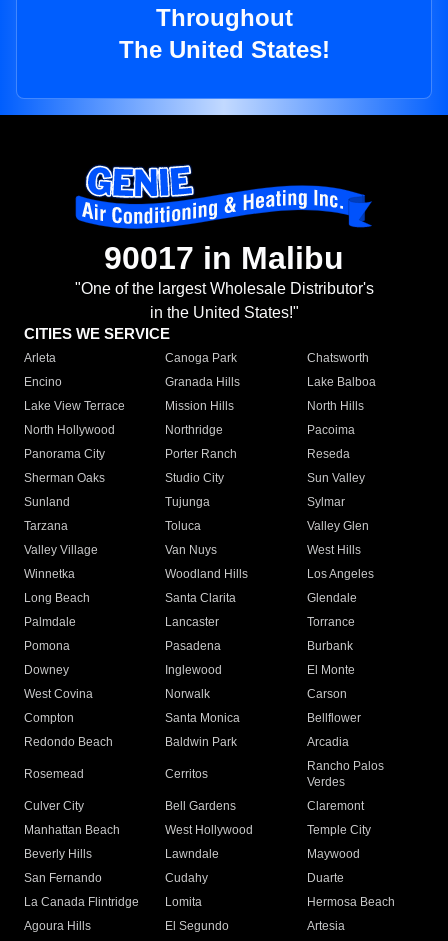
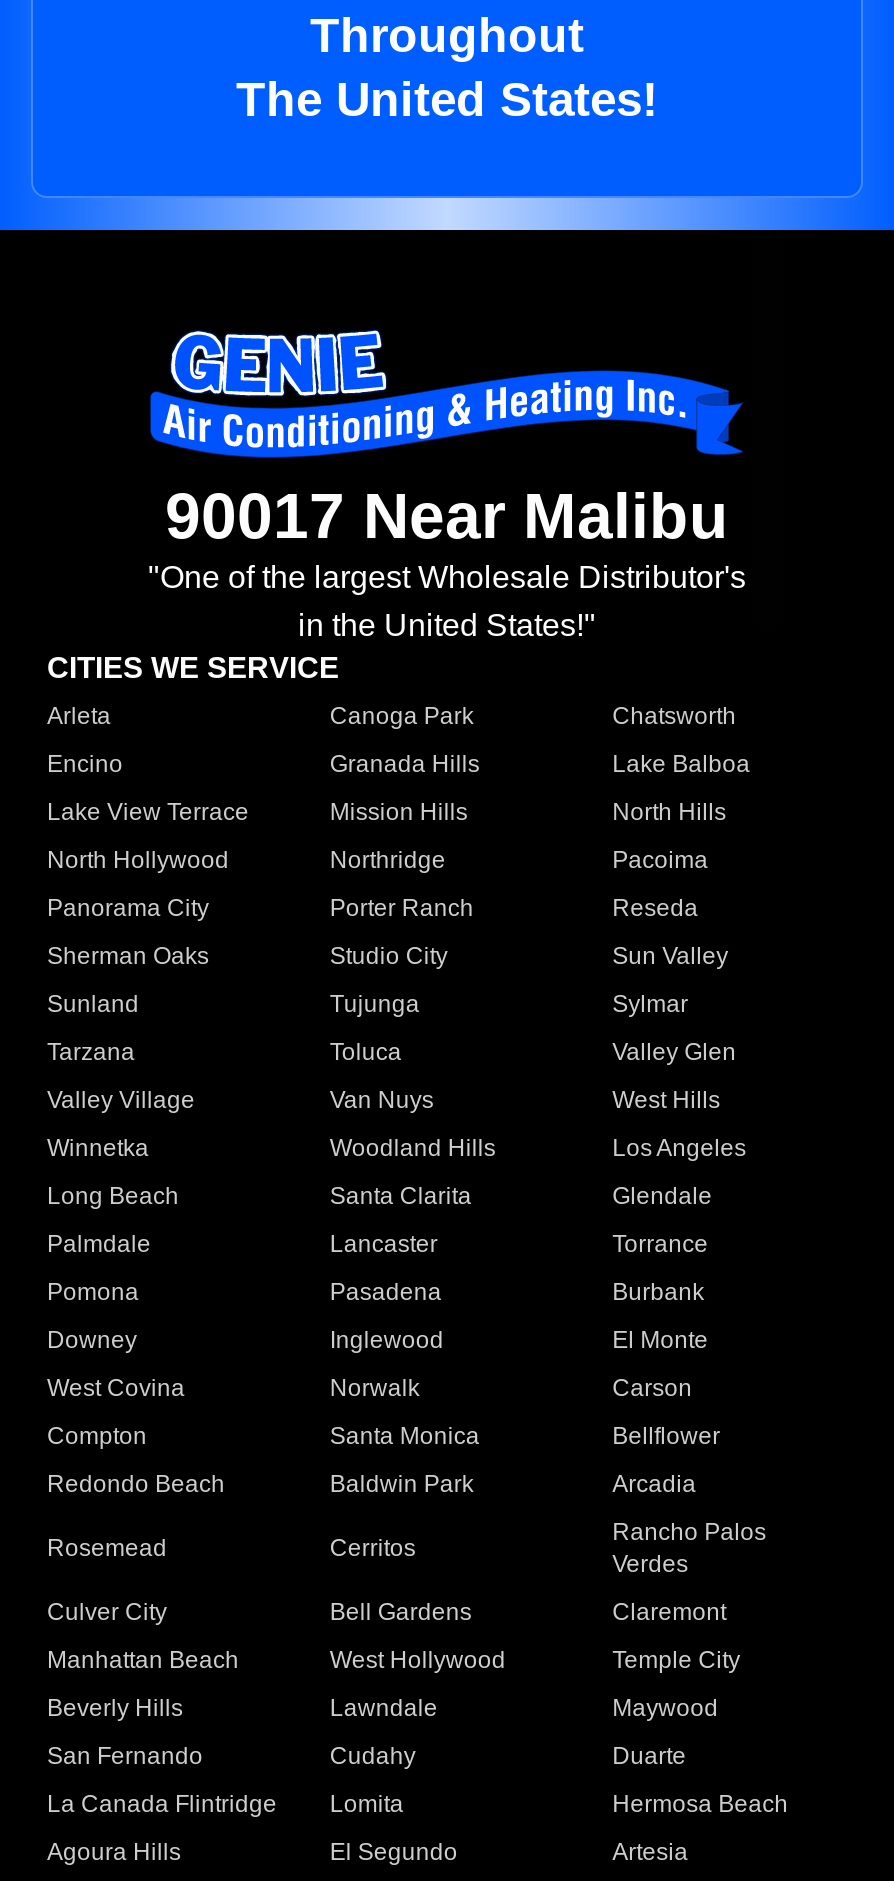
- 90017 in Malibu
+ 90017 Near Malibu
